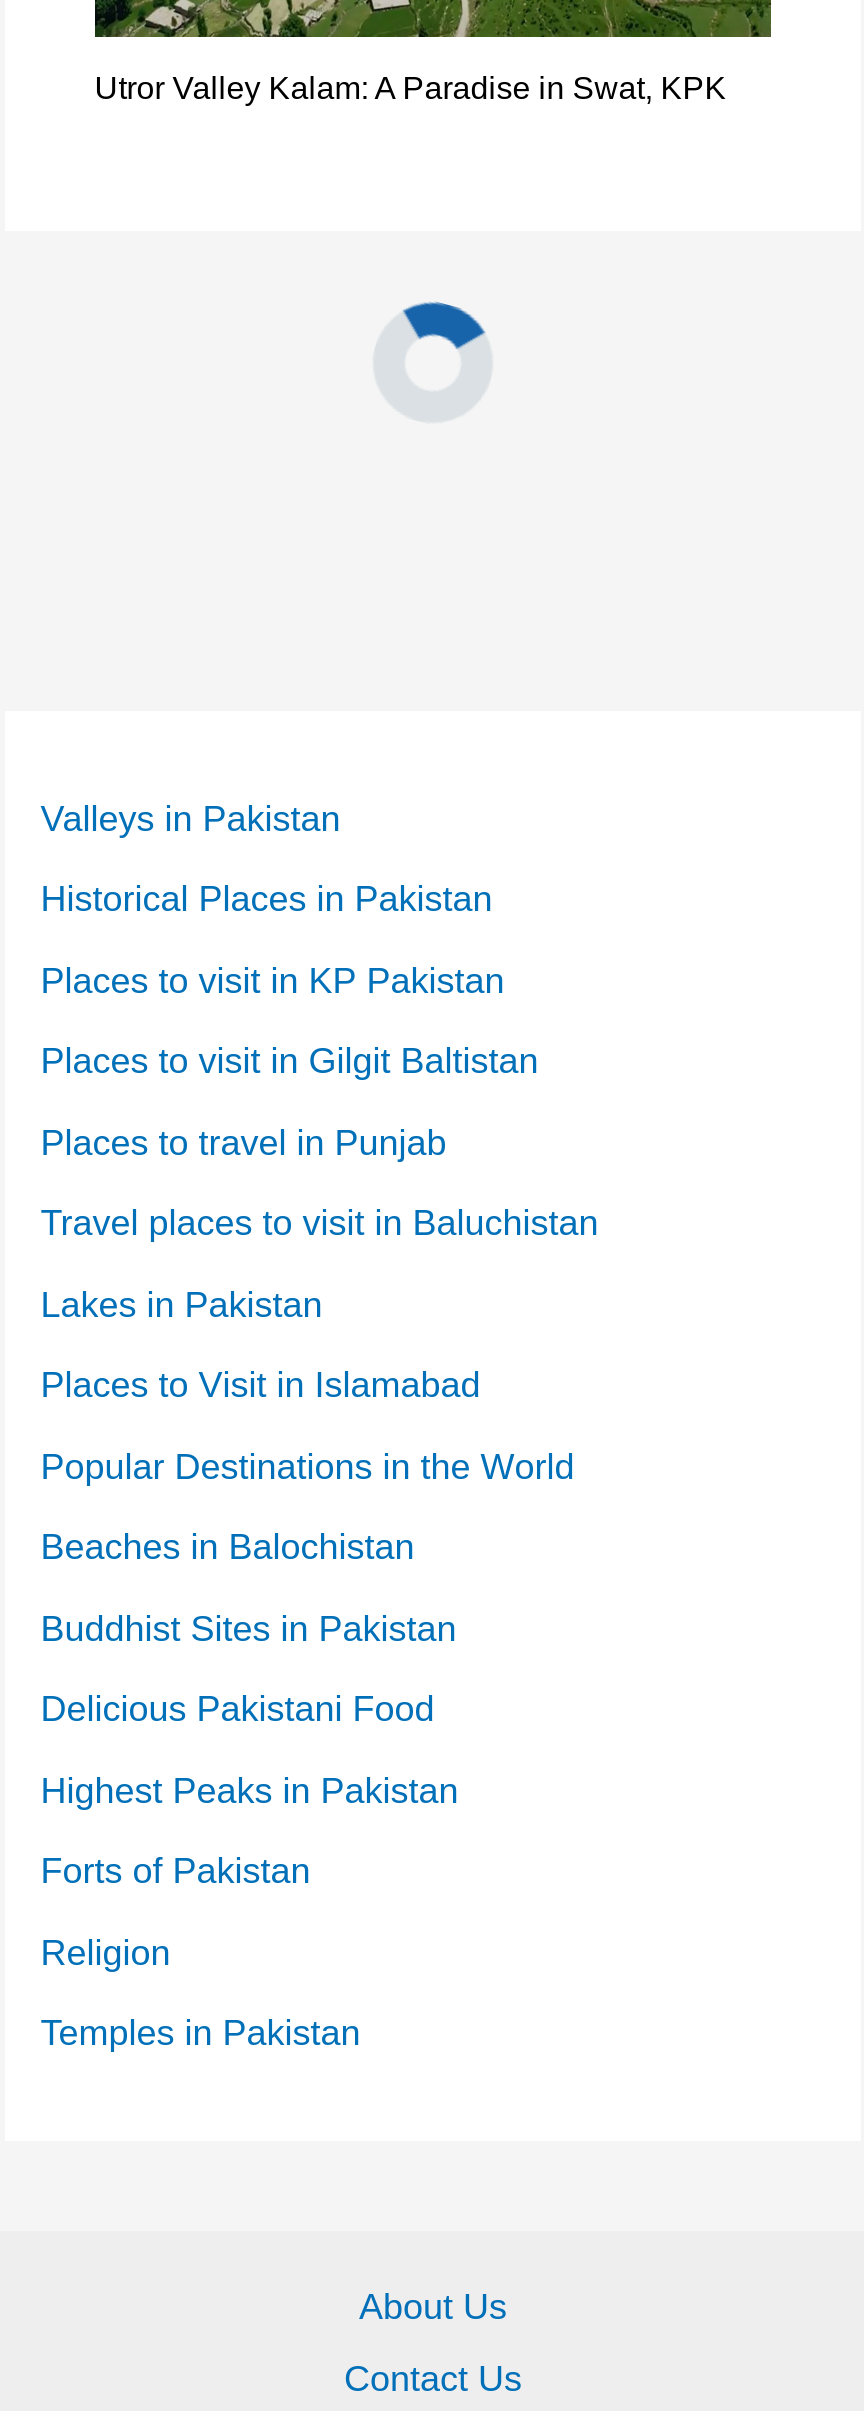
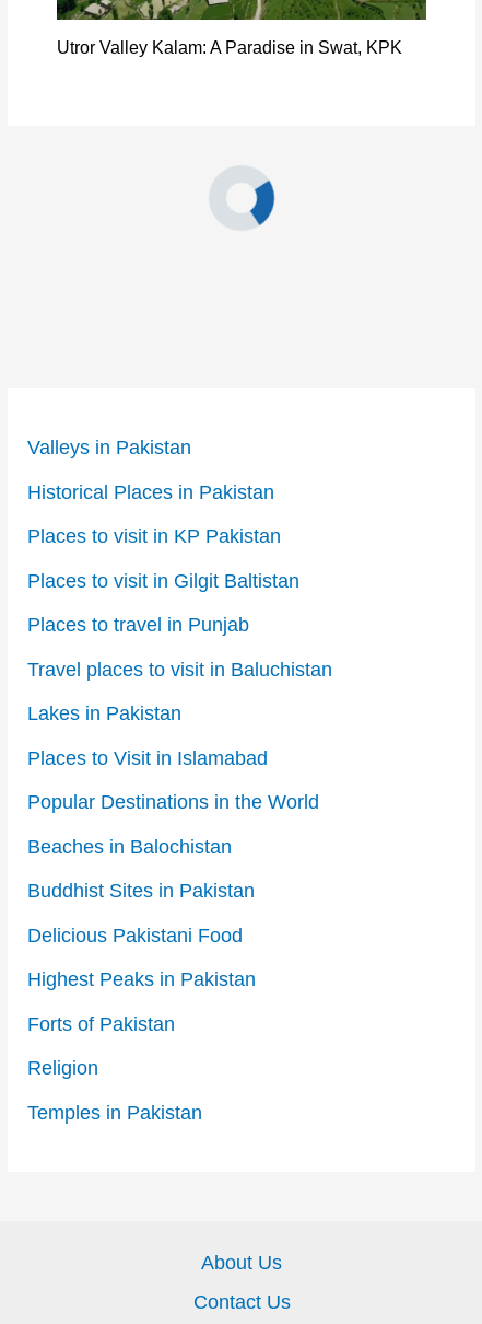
- [image]
+ [image]
